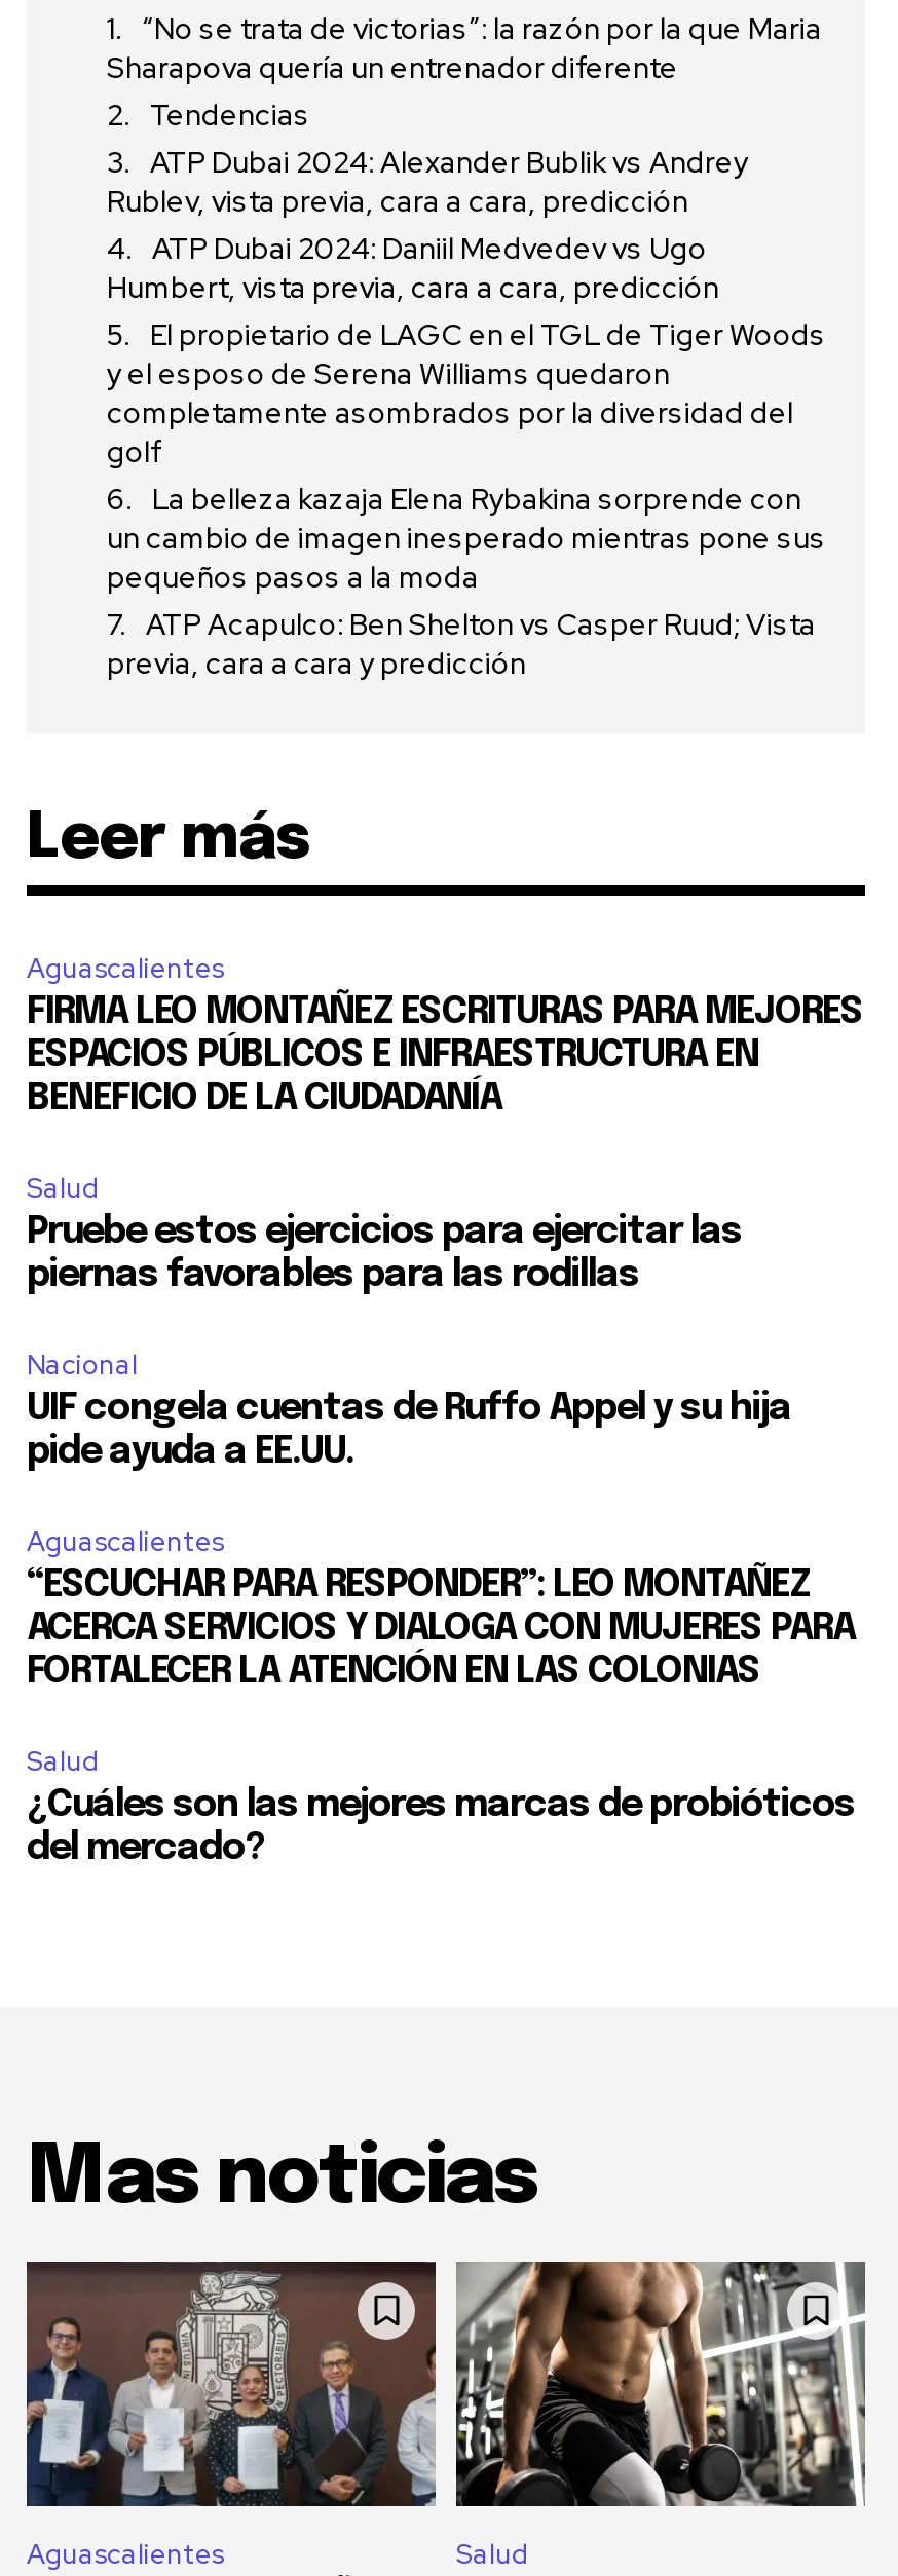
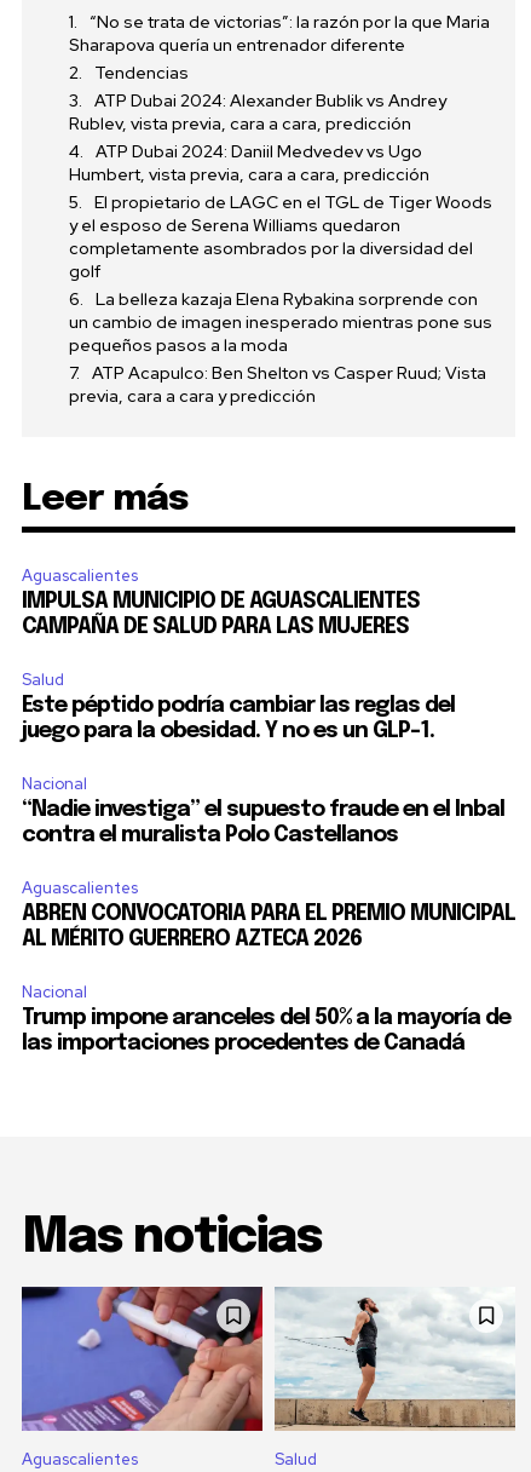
- FIRMA LEO MONTAÑEZ ESCRITURAS PARA MEJORES
- ESPACIOS PÚBLICOS E INFRAESTRUCTURA EN
- BENEFICIO DE LA CIUDADANÍA
+ IMPULSA MUNICIPIO DE AGUASCALIENTES
+ CAMPAÑA DE SALUD PARA LAS MUJERES

- Pruebe estos ejercicios para ejercitar las
- piernas favorables para las rodillas
+ Este péptido podría cambiar las reglas del
+ juego para la obesidad. Y no es un GLP-1.

- UIF congela cuentas de Ruffo Appel y su hija
- pide ayuda a EE.UU.
+ “Nadie investiga” el supuesto fraude en el Inbal
+ contra el muralista Polo Castellanos

- “ESCUCHAR PARA RESPONDER”: LEO MONTAÑEZ
- ACERCA SERVICIOS Y DIALOGA CON MUJERES PARA
- FORTALECER LA ATENCIÓN EN LAS COLONIAS
+ ABREN CONVOCATORIA PARA EL PREMIO MUNICIPAL
+ AL MÉRITO GUERRERO AZTECA 2026

- Salud
- ¿Cuáles son las mejores marcas de probióticos
- del mercado?
+ Nacional
+ Trump impone aranceles del 50% a la mayoría de
+ las importaciones procedentes de Canadá

- [image]
+ [image]

- [image]
+ [image]
